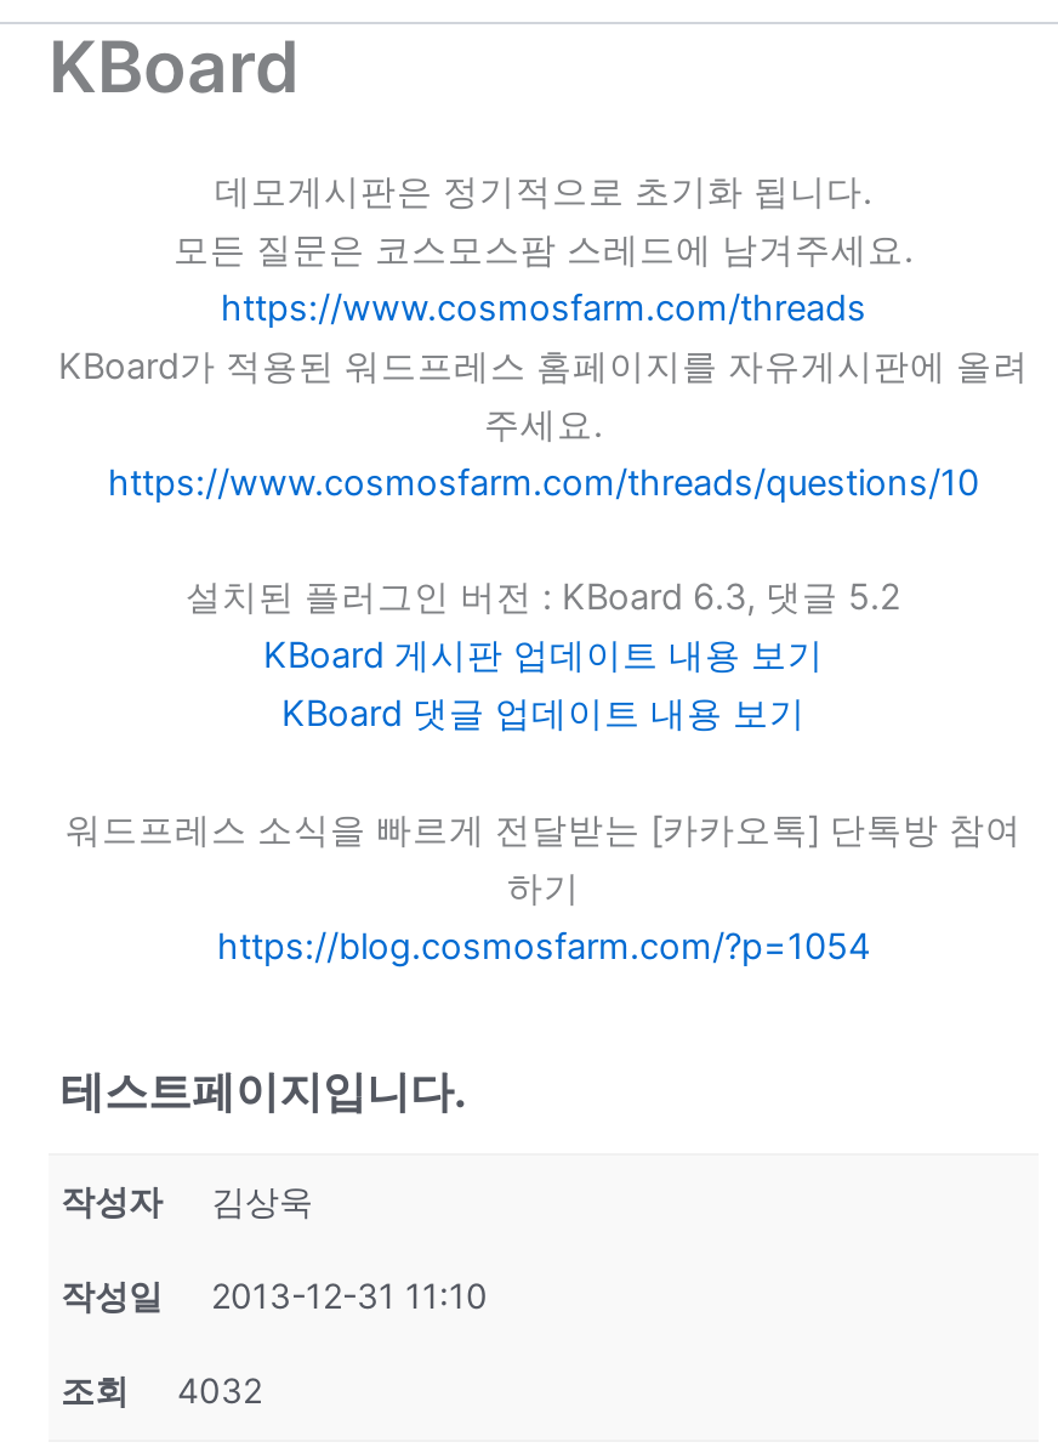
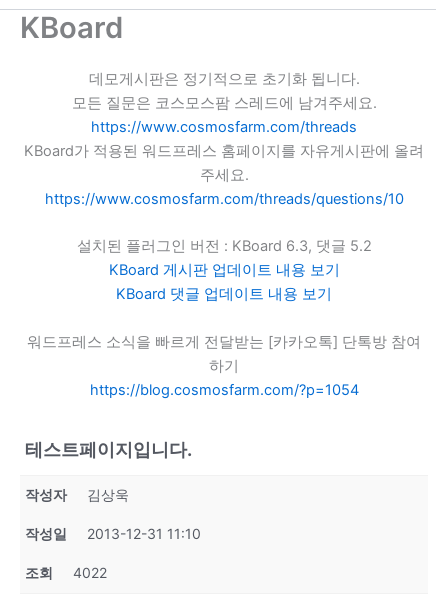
- 조회 4032
+ 조회 4022
